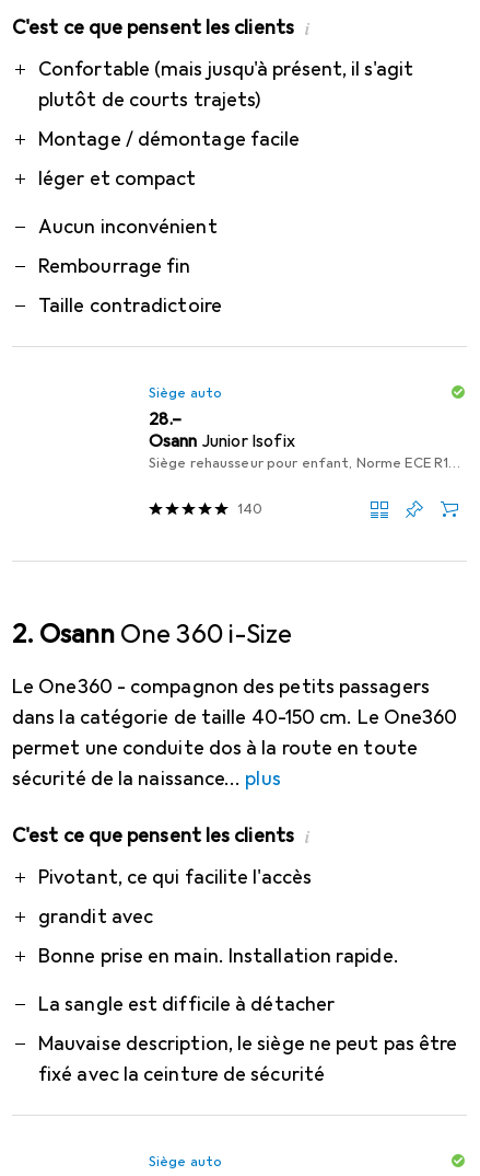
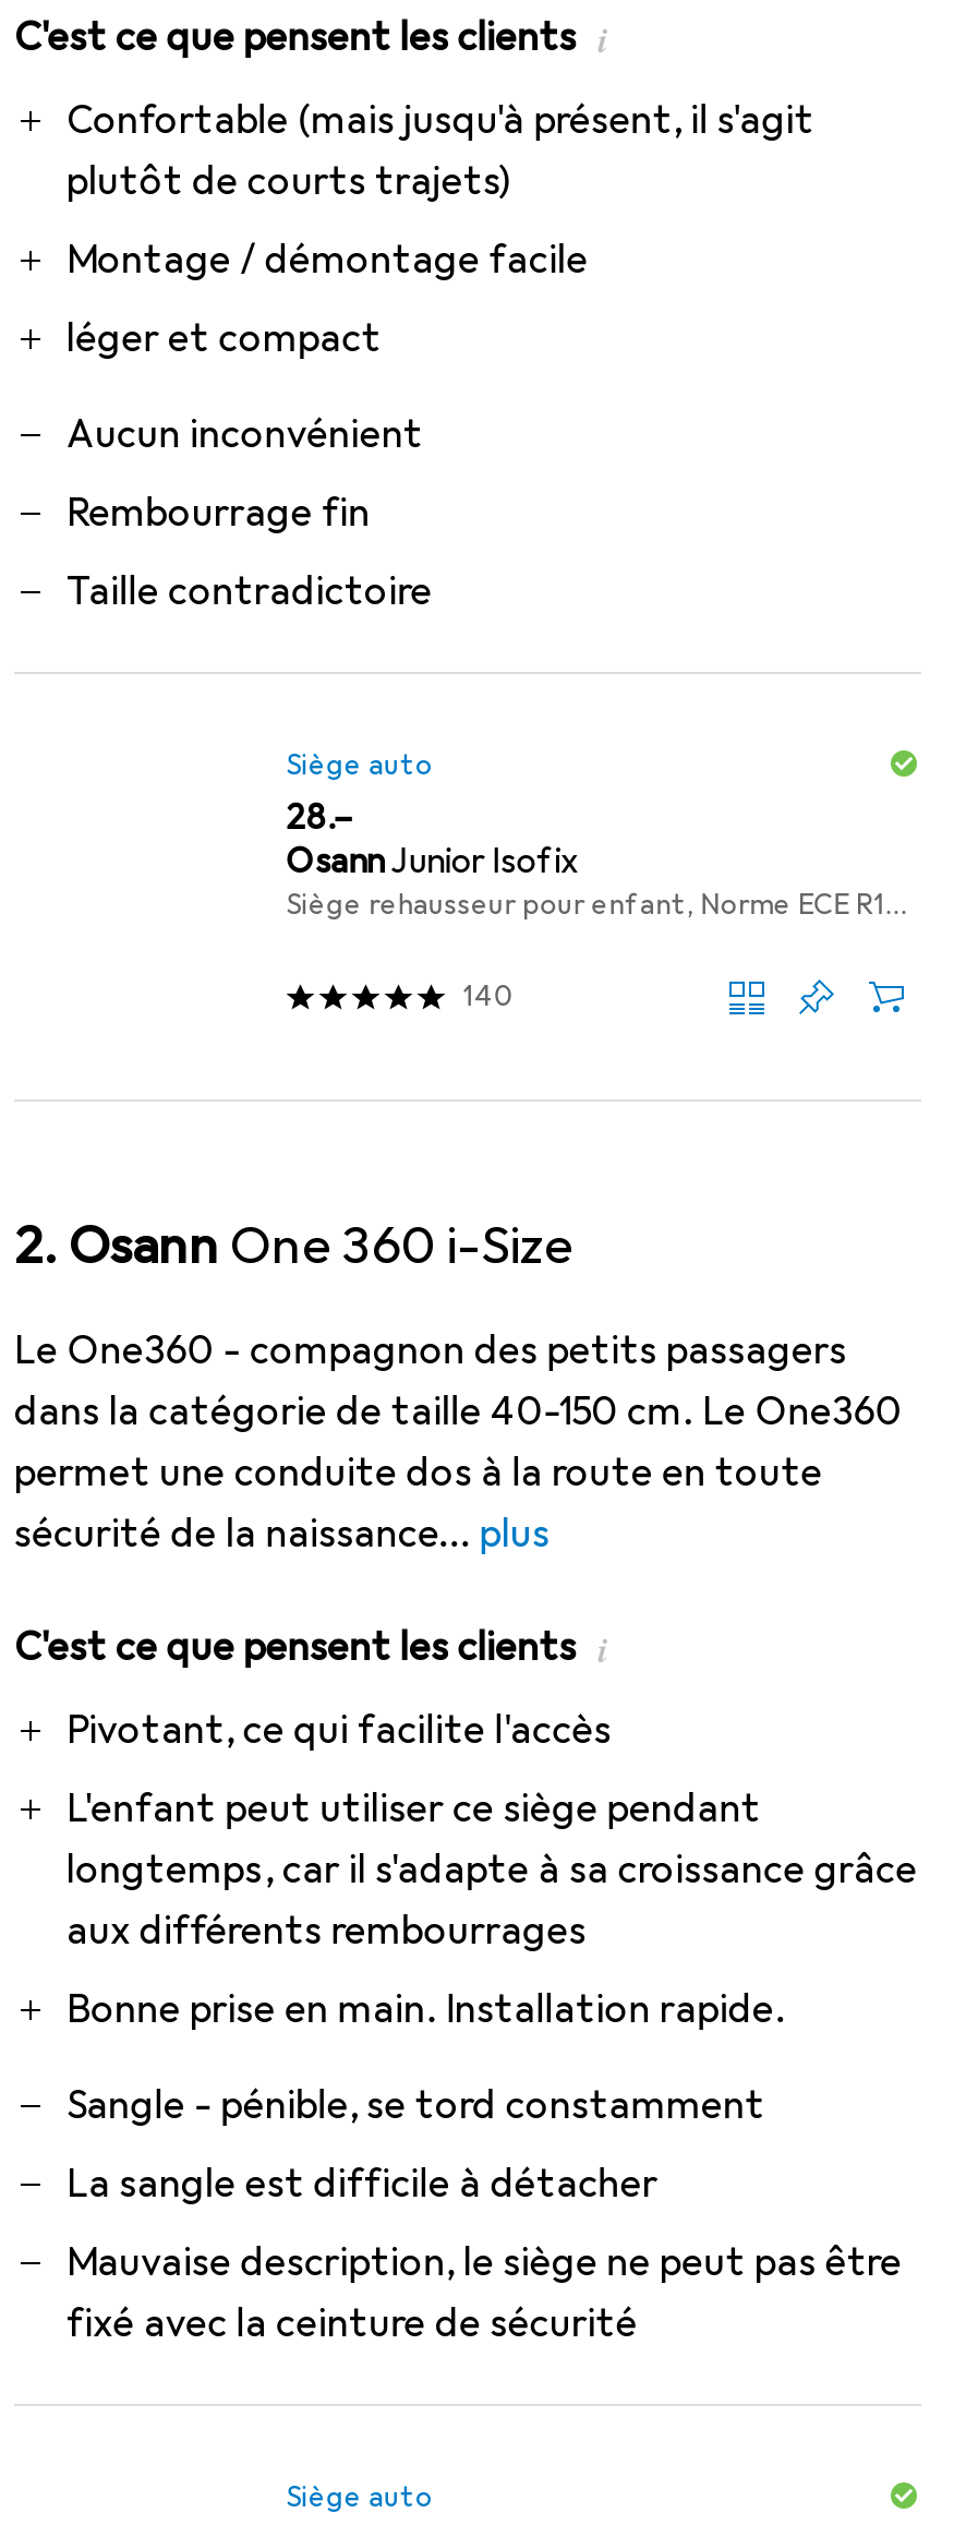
- grandit avec
+ L'enfant peut utiliser ce siège pendant
+ longtemps, car il s'adapte à sa croissance grâce
+ aux différents rembourrages

+ Sangle - pénible, se tord constamment
